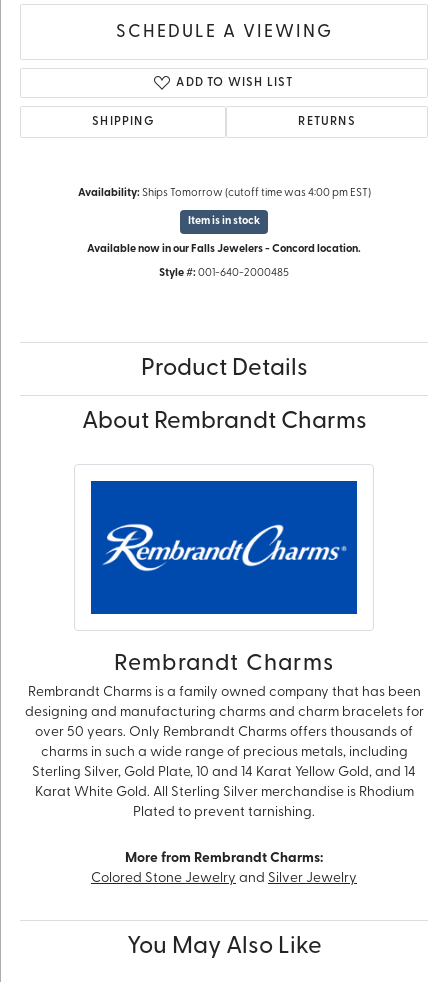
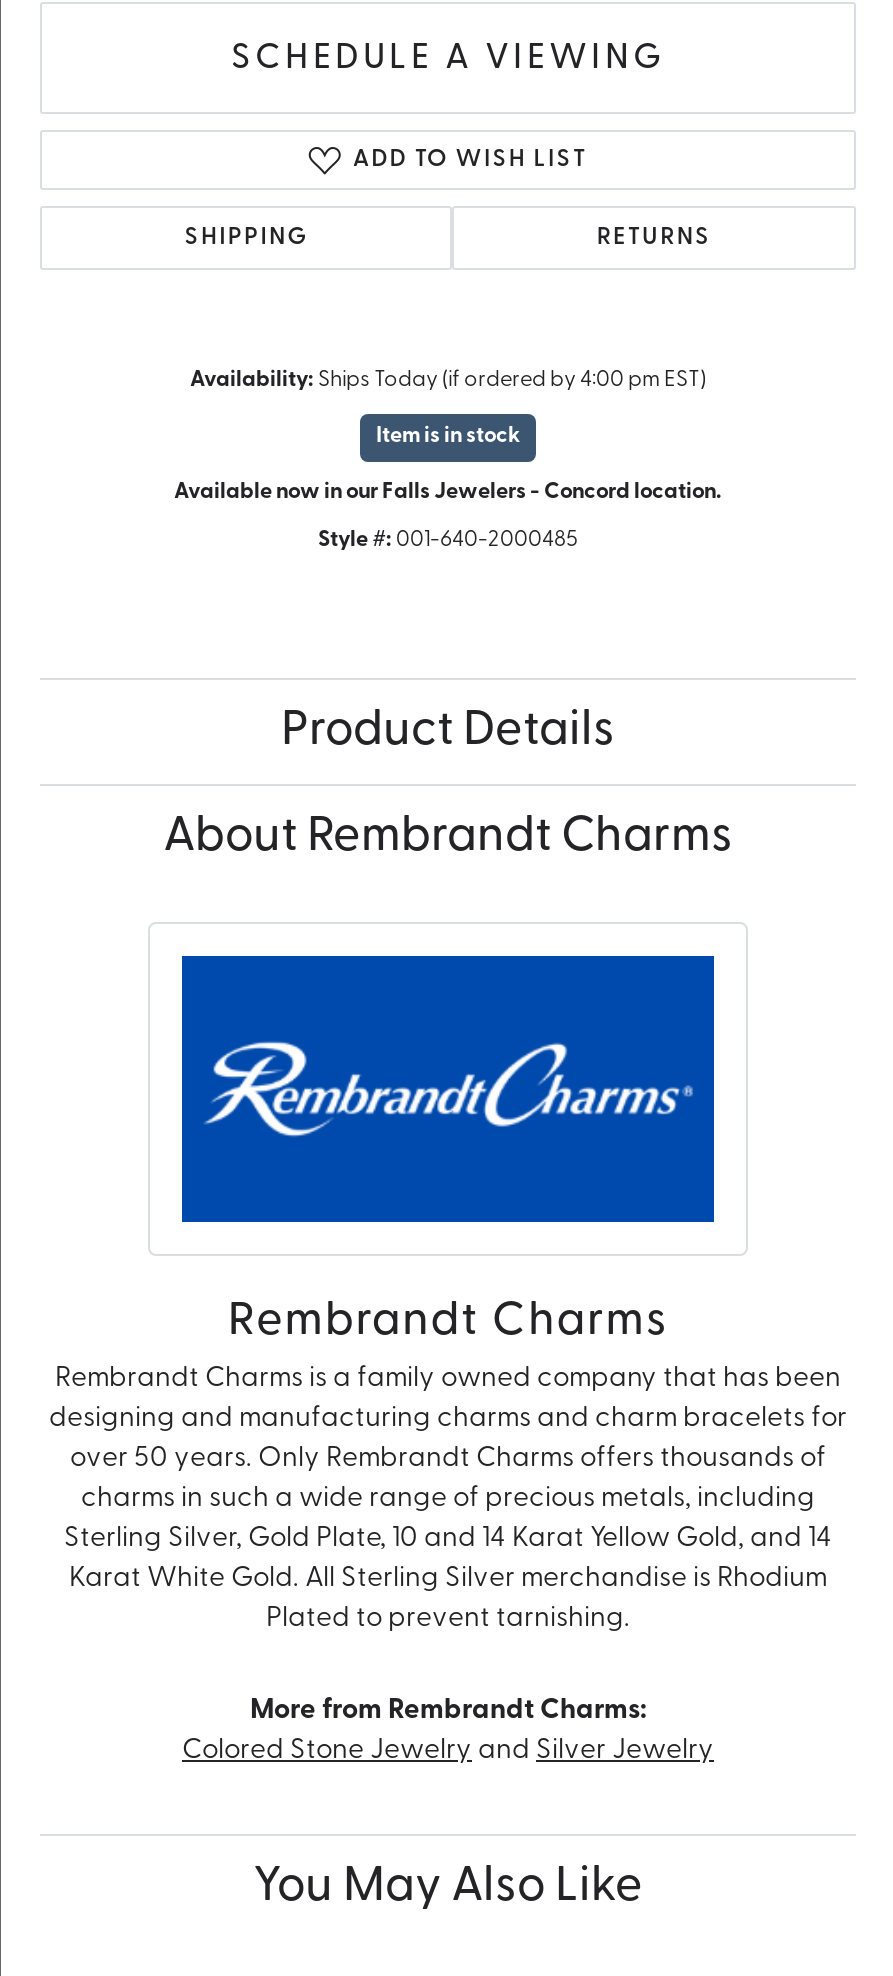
- Availability: Ships Tomorrow (cutoff time was 4:00 pm EST)
+ Availability: Ships Today (if ordered by 4:00 pm EST)
